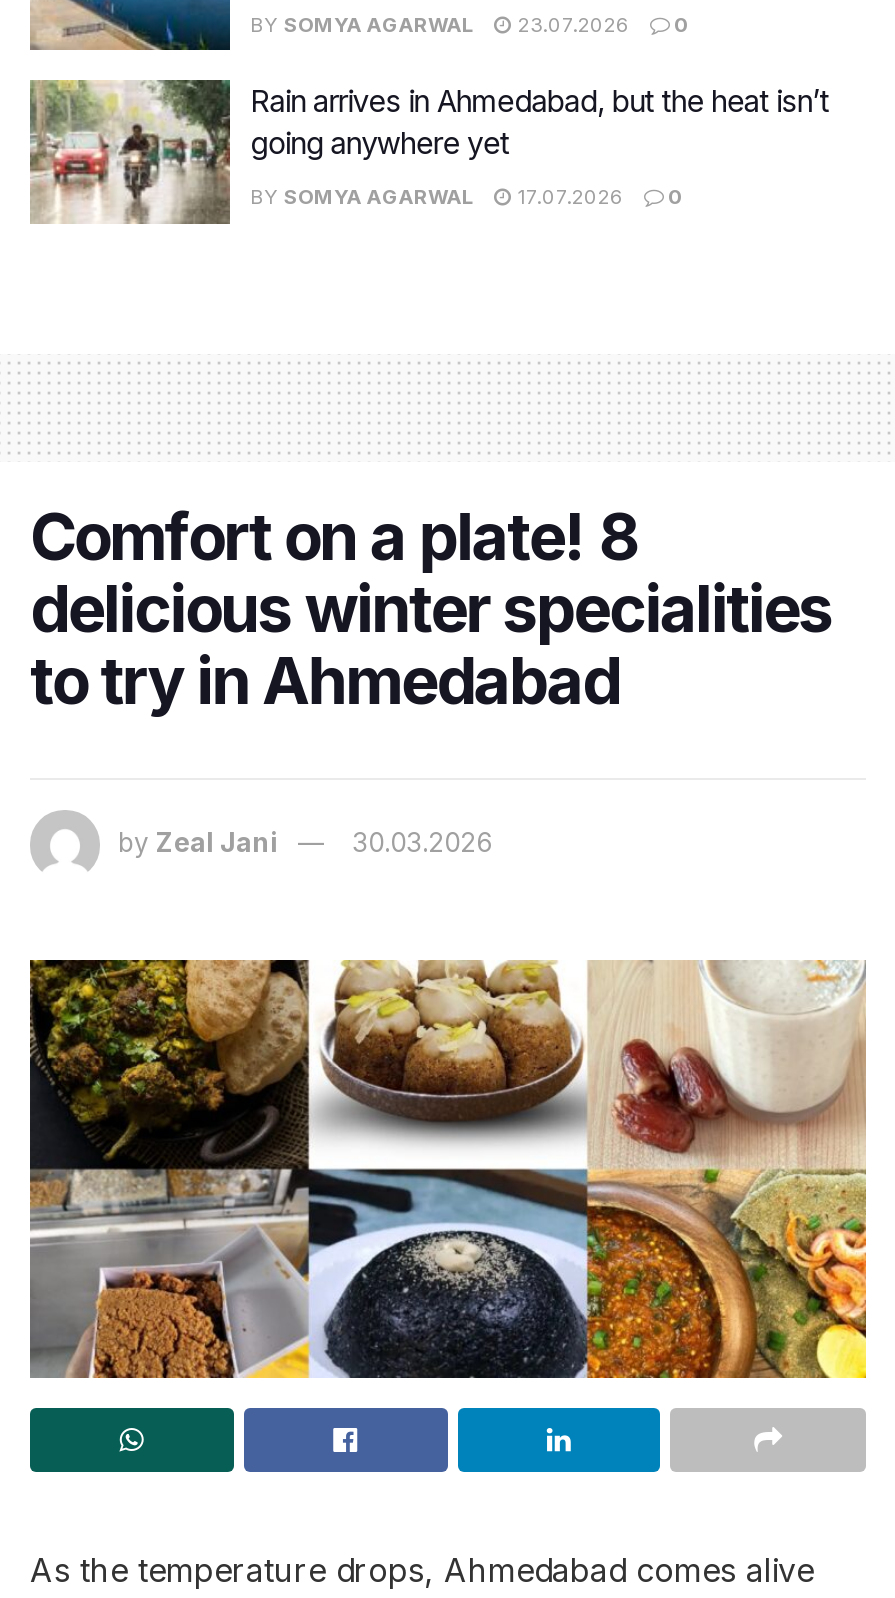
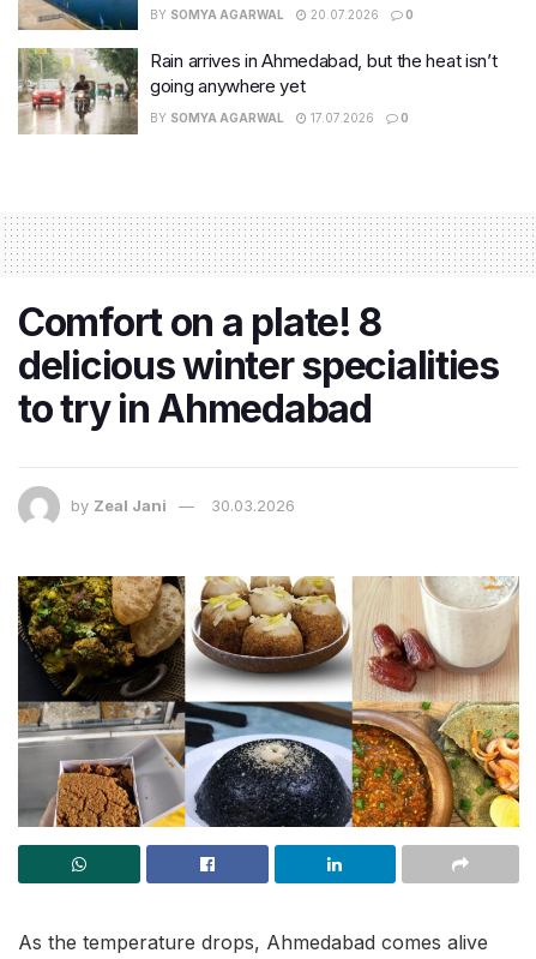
- BY SOMYA AGARWAL 23.07.2026 0
+ BY SOMYA AGARWAL 20.07.2026 0
